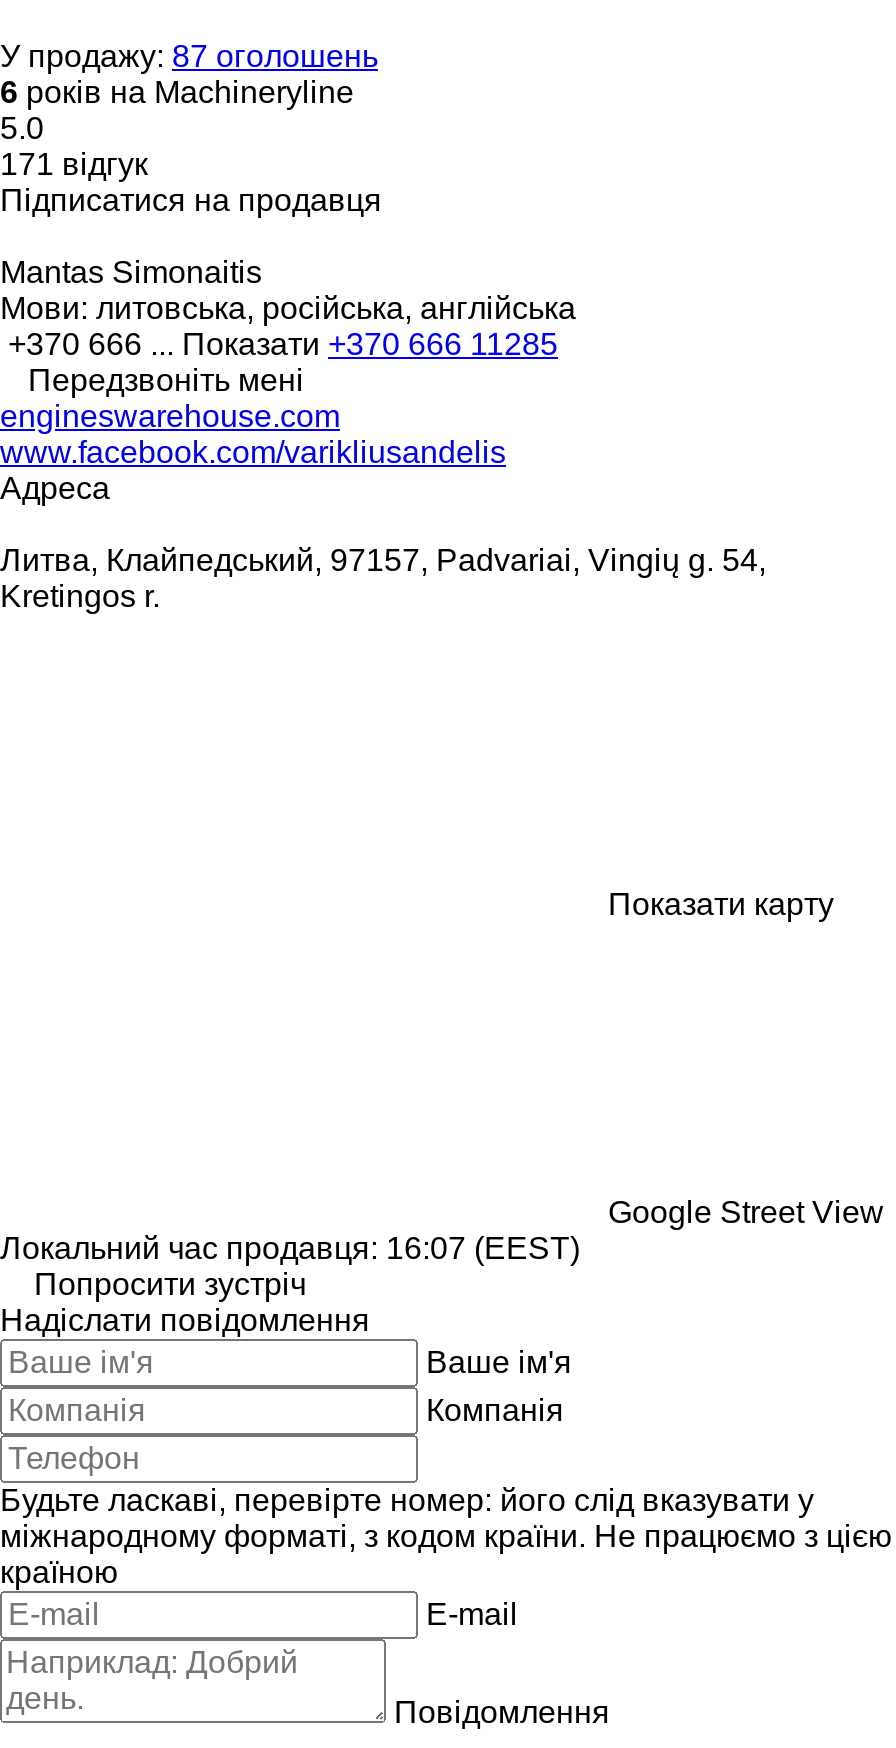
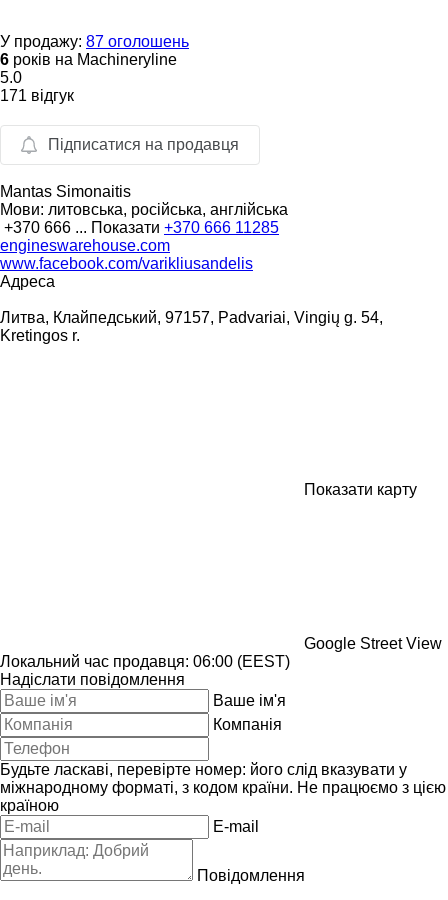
moved down: Підписатися на продавця

moved down: Mantas Simonaitis | Мови: литовська, російська, англійська | +370 666 ... Показати +370 666 11285

- Передзвоніть мені

moved down: engineswarehouse.com | www.facebook.com/varikliusandelis | Адреса | Литва, Клайпедський, 97157, Padvariai, Vingių g. 54, | Kretingos r. | Показати карту | Google Street View

- Локальний час продавця: 16:07 (EEST)
- Попросити зустріч
+ Локальний час продавця: 06:00 (EEST)
